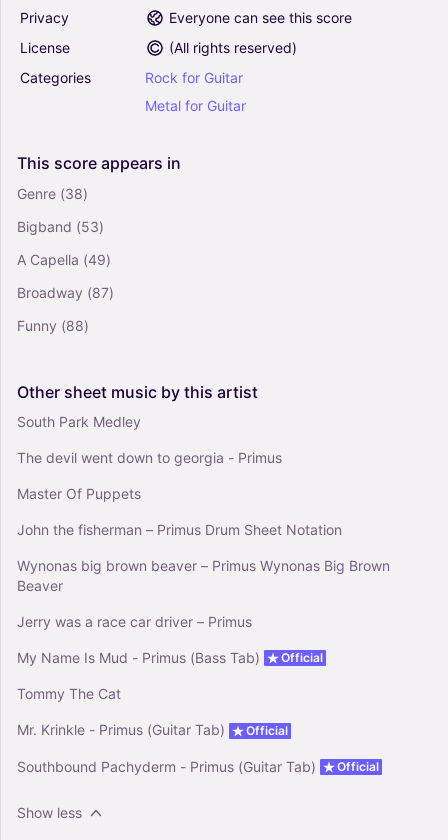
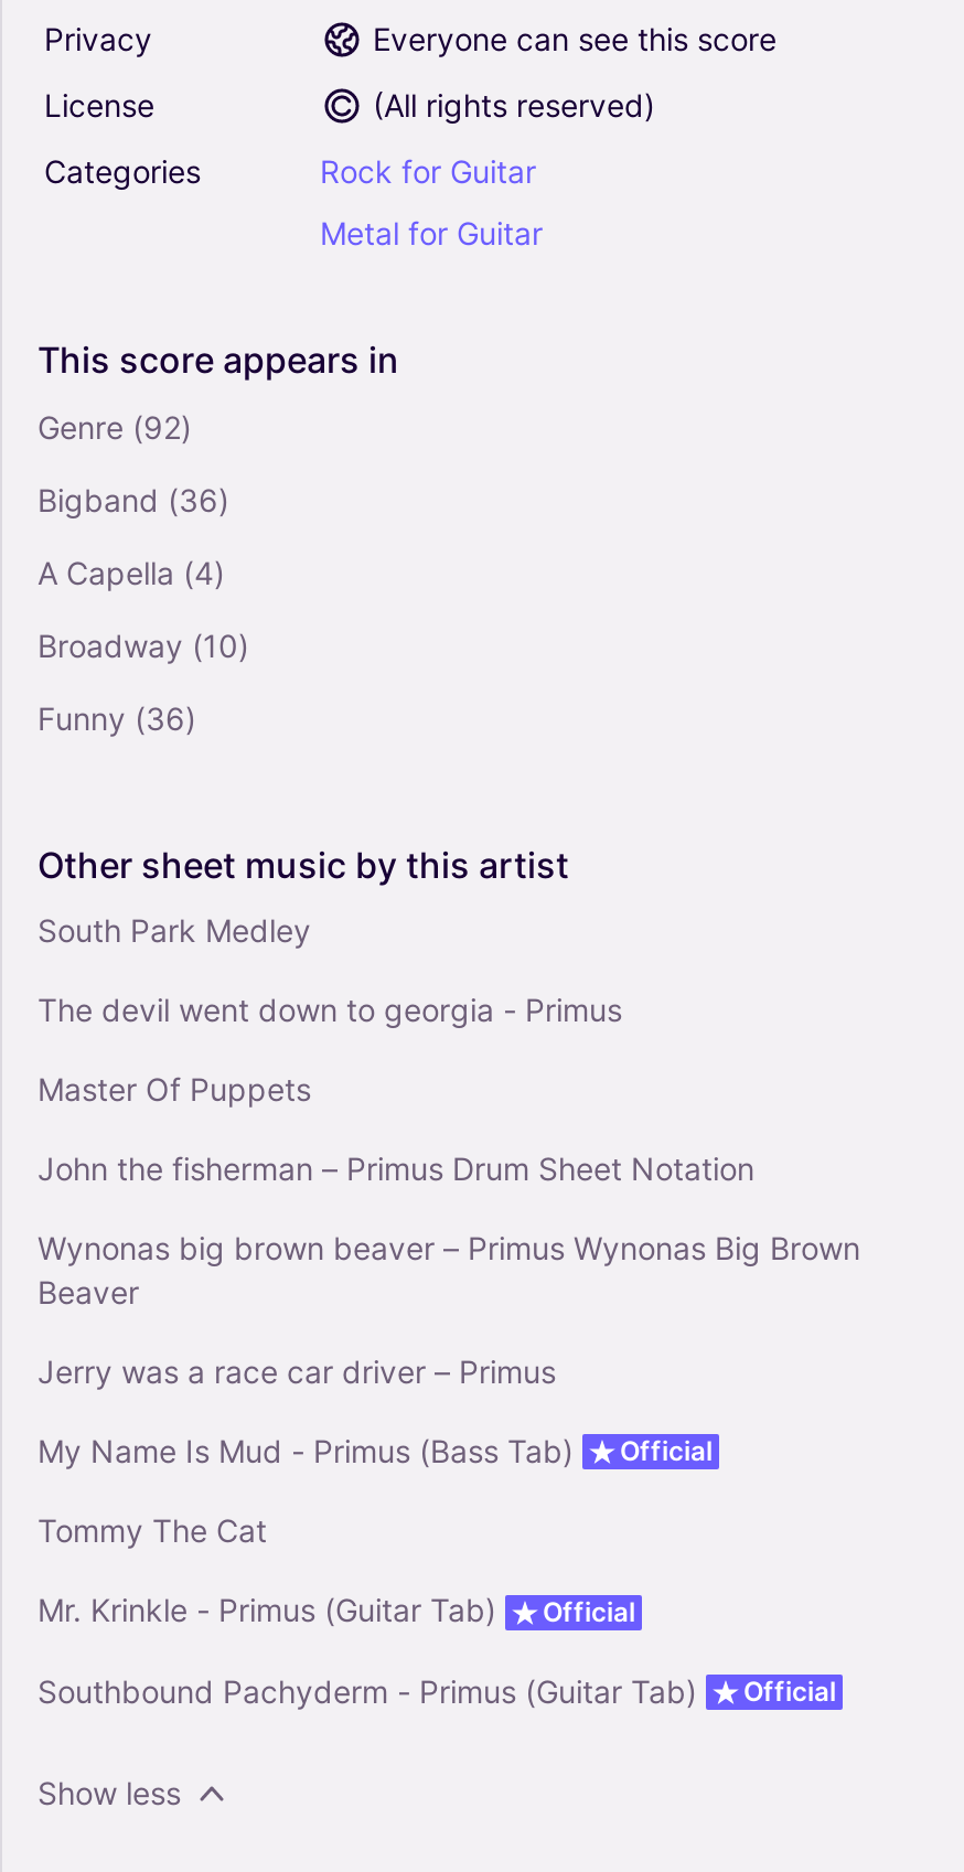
- Genre (38)
+ Genre (92)

- Bigband (53)
+ Bigband (36)

- A Capella (49)
+ A Capella (4)

- Broadway (87)
+ Broadway (10)

- Funny (88)
+ Funny (36)
